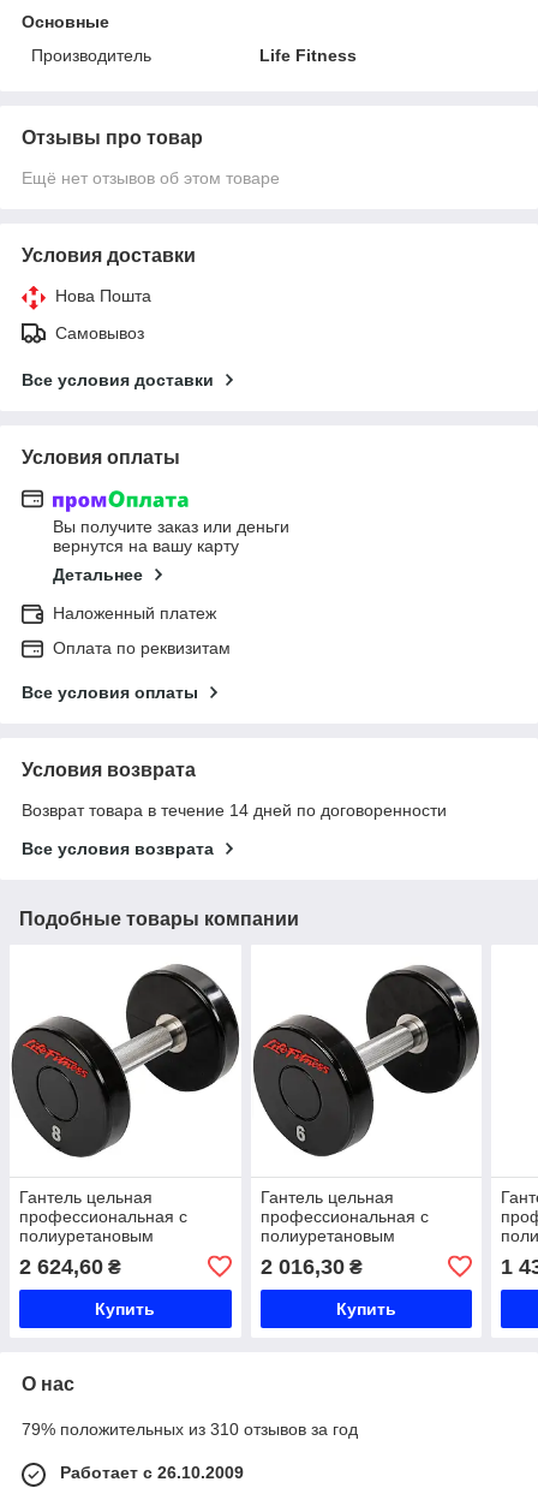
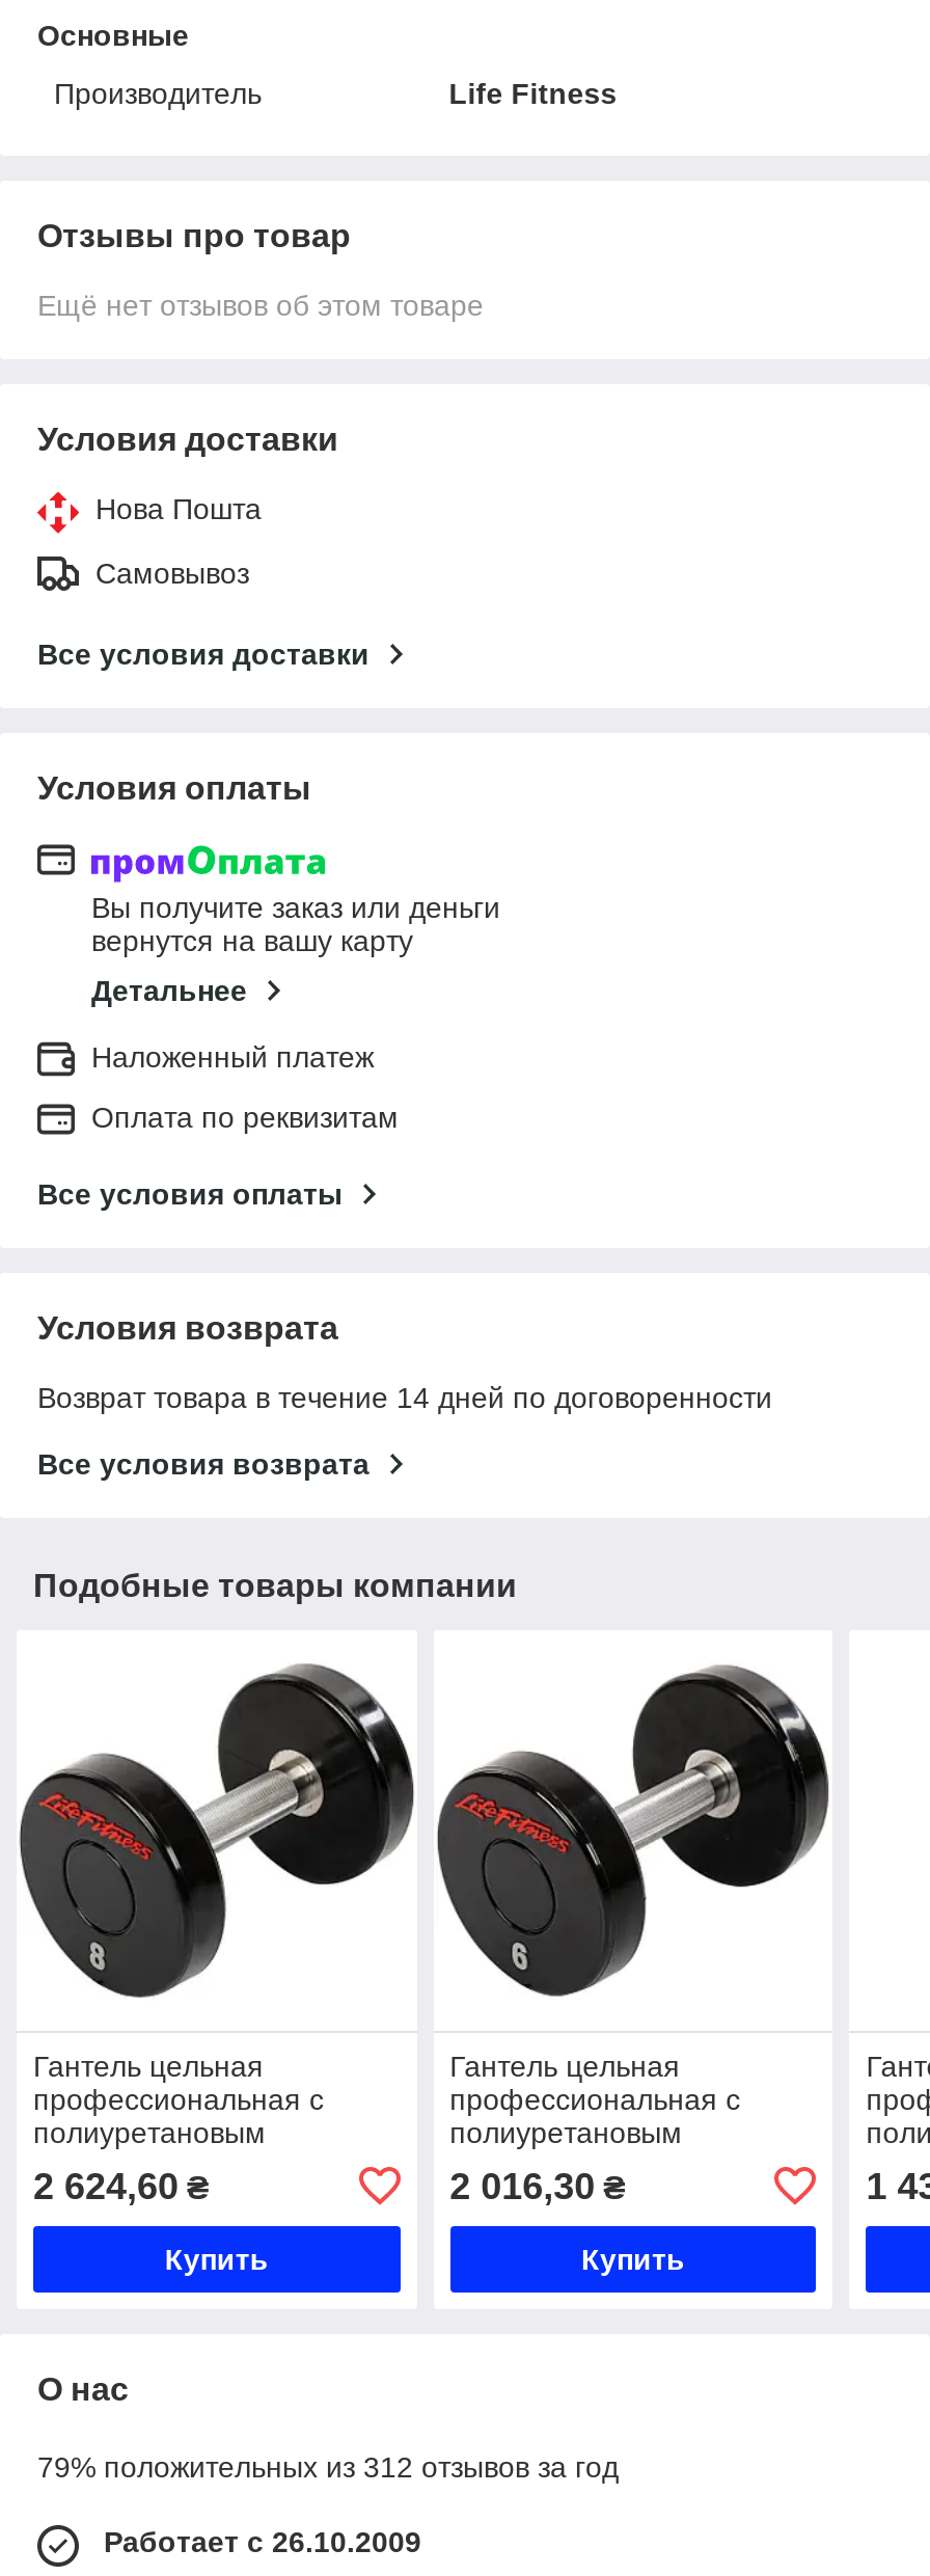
- 79% положительных из 310 отзывов за год
+ 79% положительных из 312 отзывов за год
